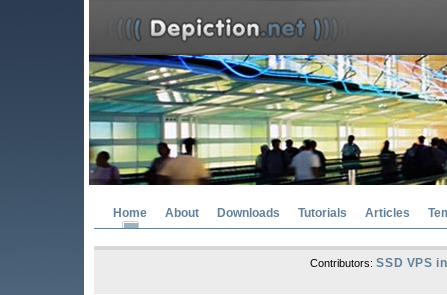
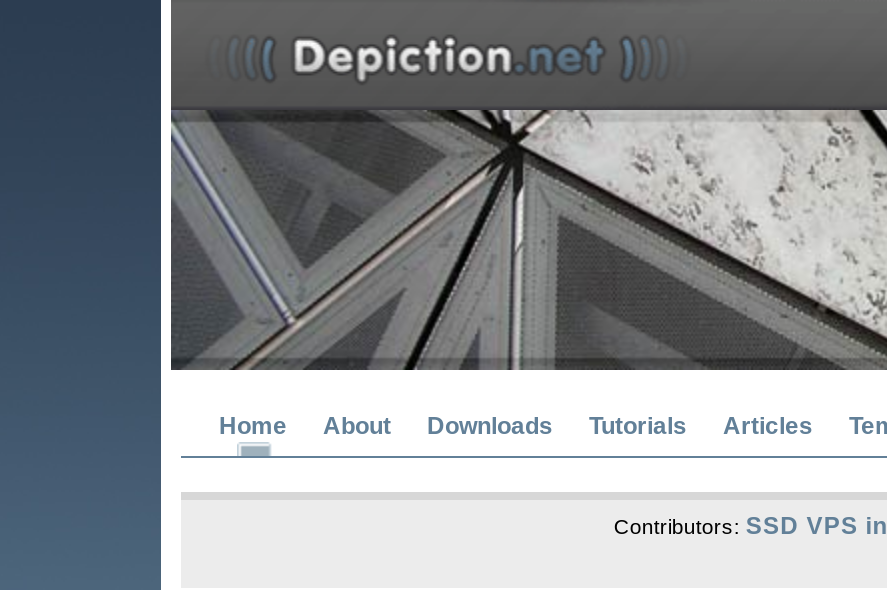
- [image]
+ [image]
